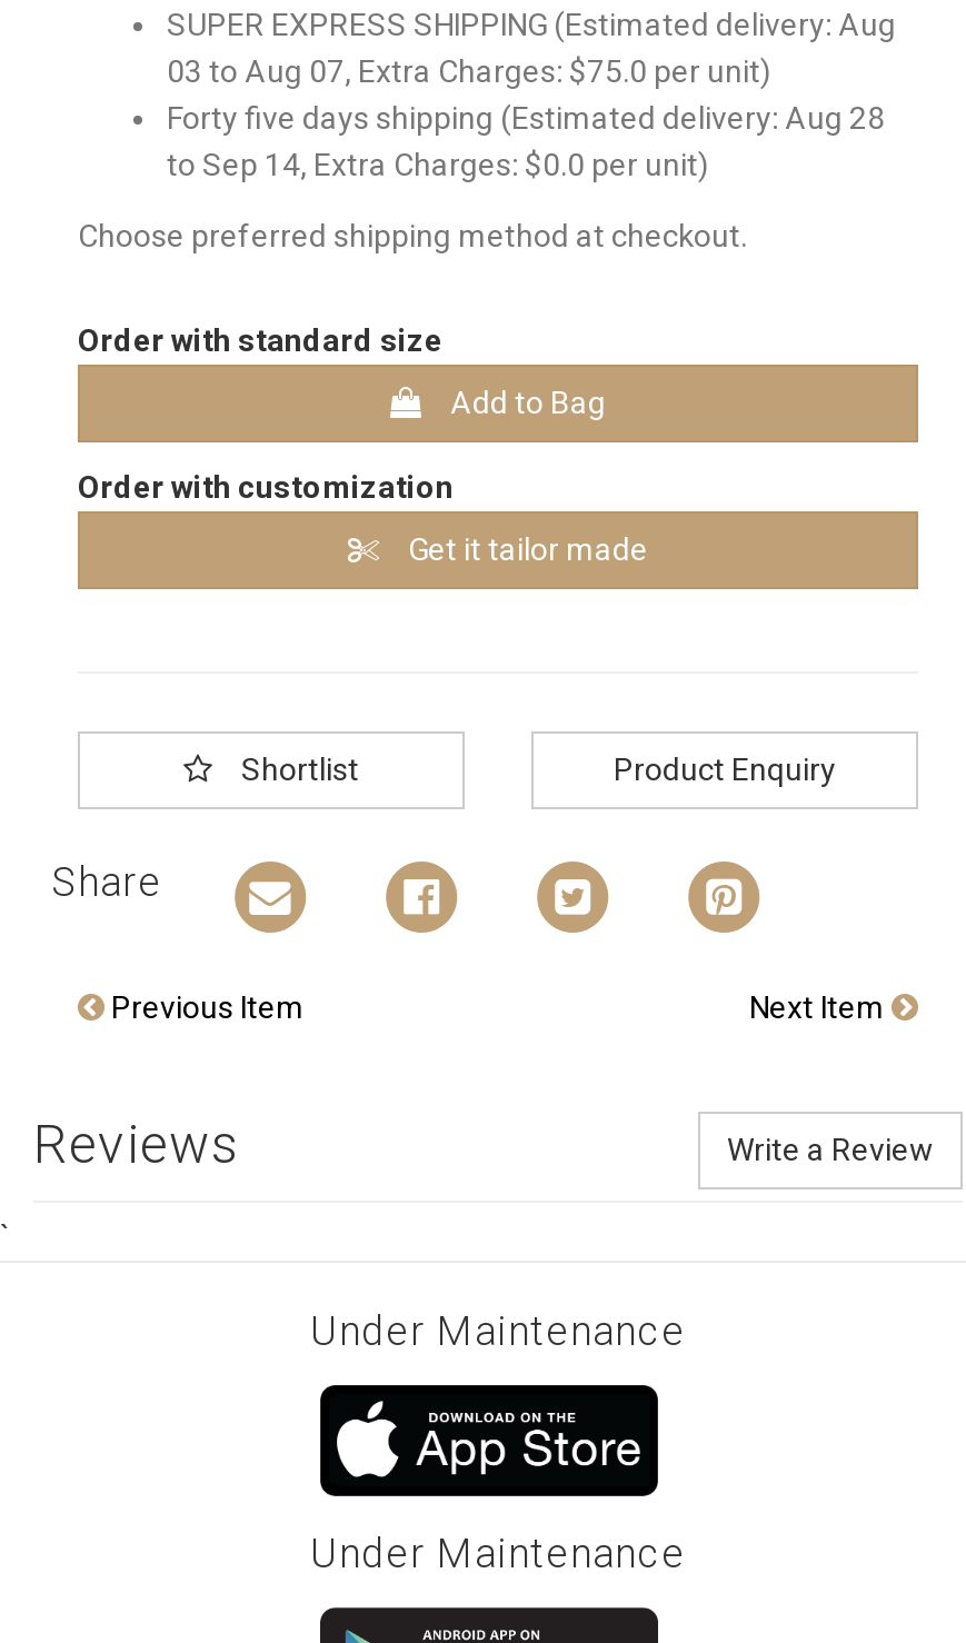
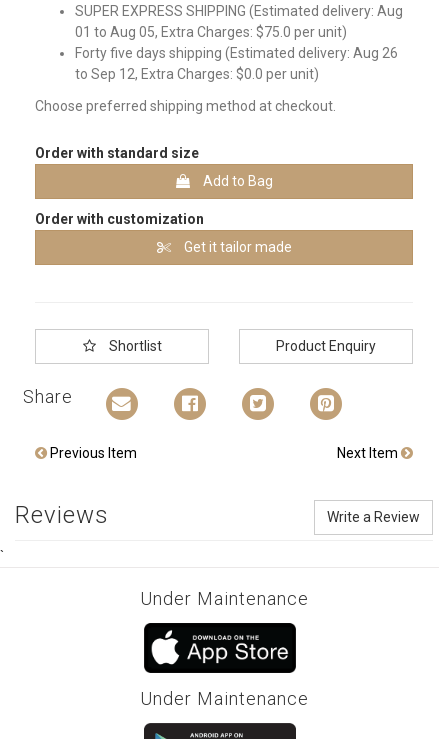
- 03 to Aug 07, Extra Charges: $75.0 per unit)
+ 01 to Aug 05, Extra Charges: $75.0 per unit)

- Forty five days shipping (Estimated delivery: Aug 28
+ Forty five days shipping (Estimated delivery: Aug 26

- to Sep 14, Extra Charges: $0.0 per unit)
+ to Sep 12, Extra Charges: $0.0 per unit)
